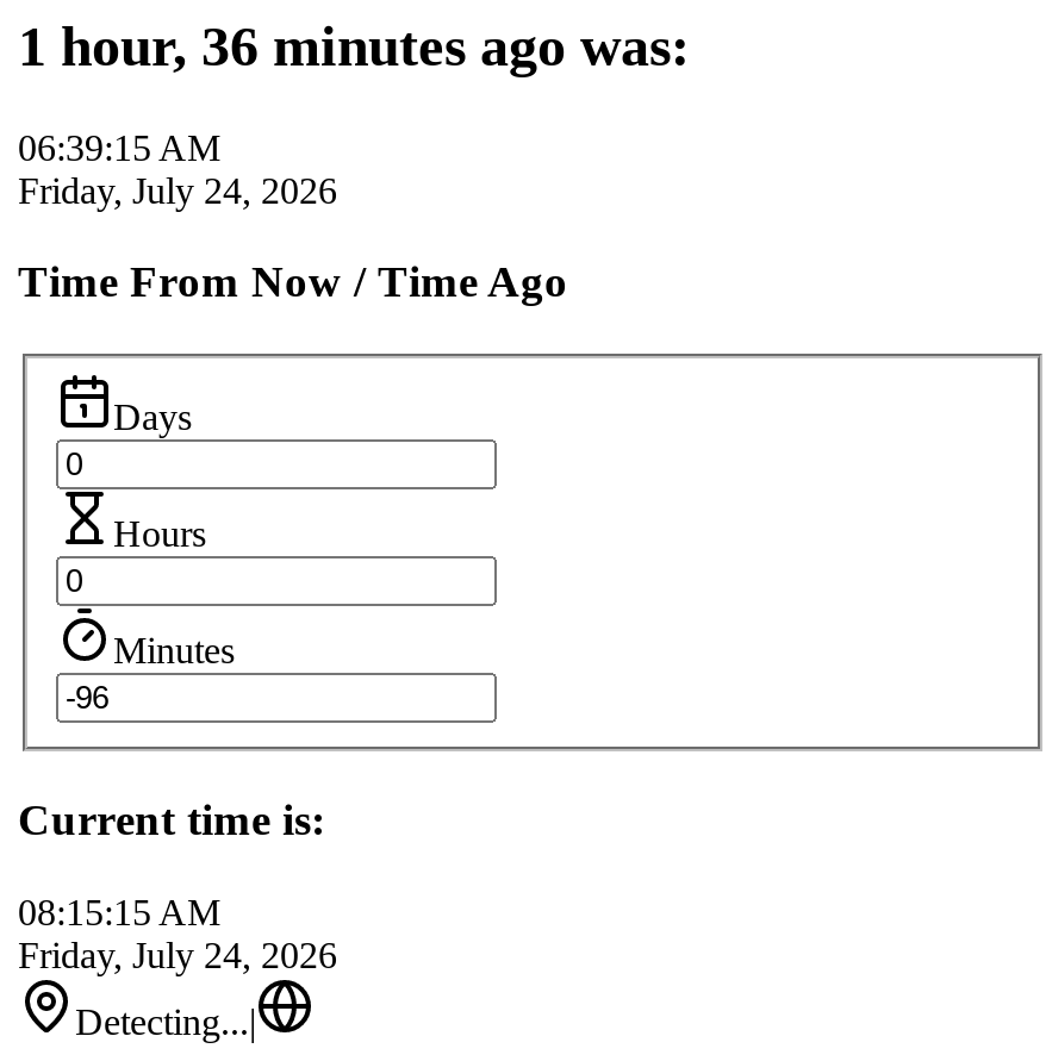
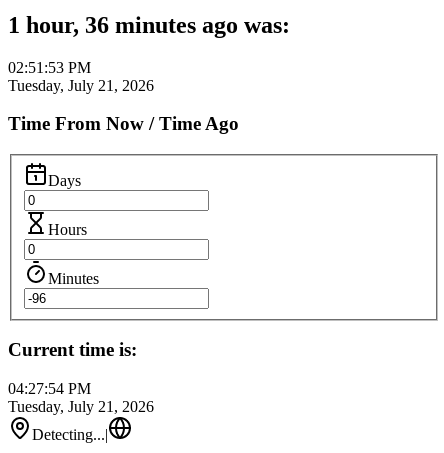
- 06:39:15 AM
- Friday, July 24, 2026
+ 02:51:53 PM
+ Tuesday, July 21, 2026

- 08:15:15 AM
- Friday, July 24, 2026
+ 04:27:54 PM
+ Tuesday, July 21, 2026
